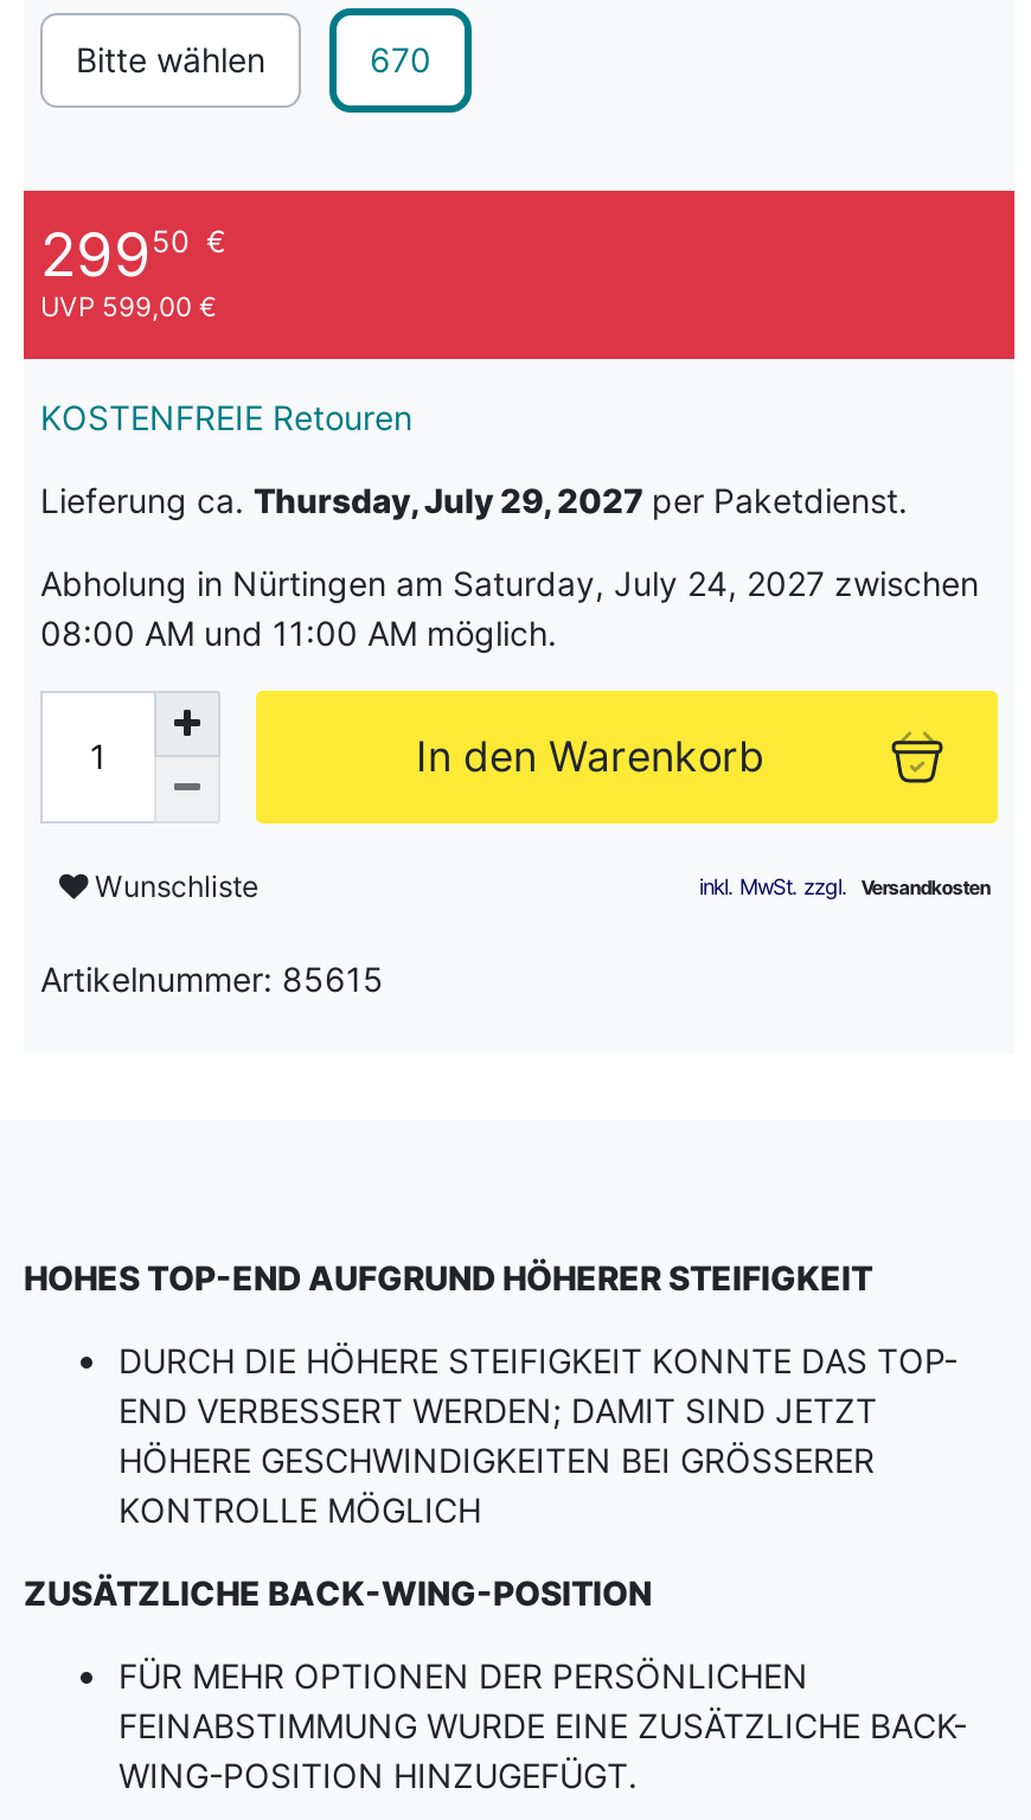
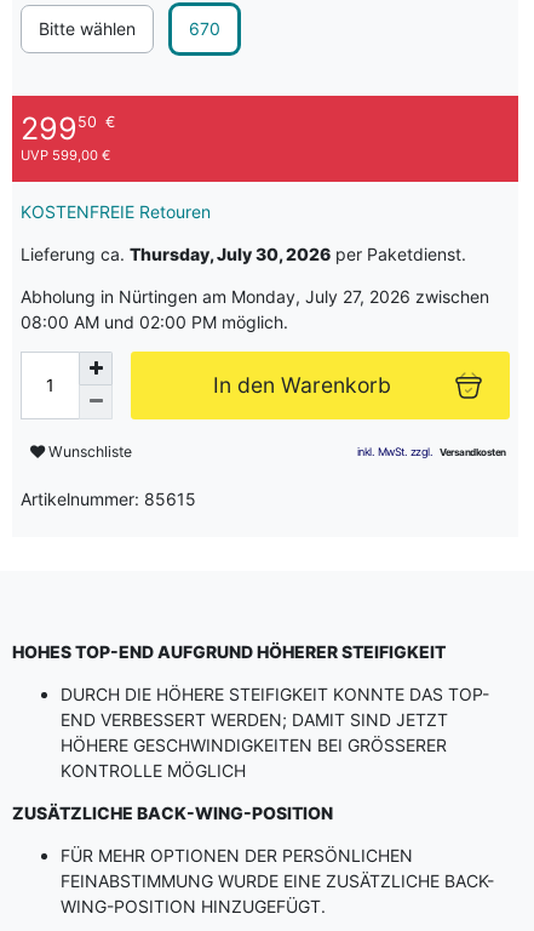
- Lieferung ca. Thursday, July 29, 2027 per Paketdienst.
+ Lieferung ca. Thursday, July 30, 2026 per Paketdienst.

- Abholung in Nürtingen am Saturday, July 24, 2027 zwischen
+ Abholung in Nürtingen am Monday, July 27, 2026 zwischen

- 08:00 AM und 11:00 AM möglich.
+ 08:00 AM und 02:00 PM möglich.
